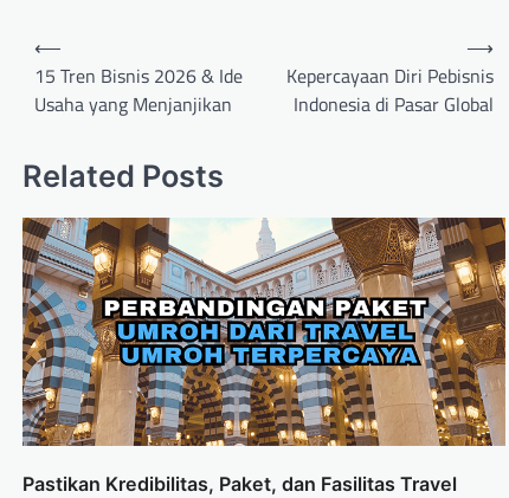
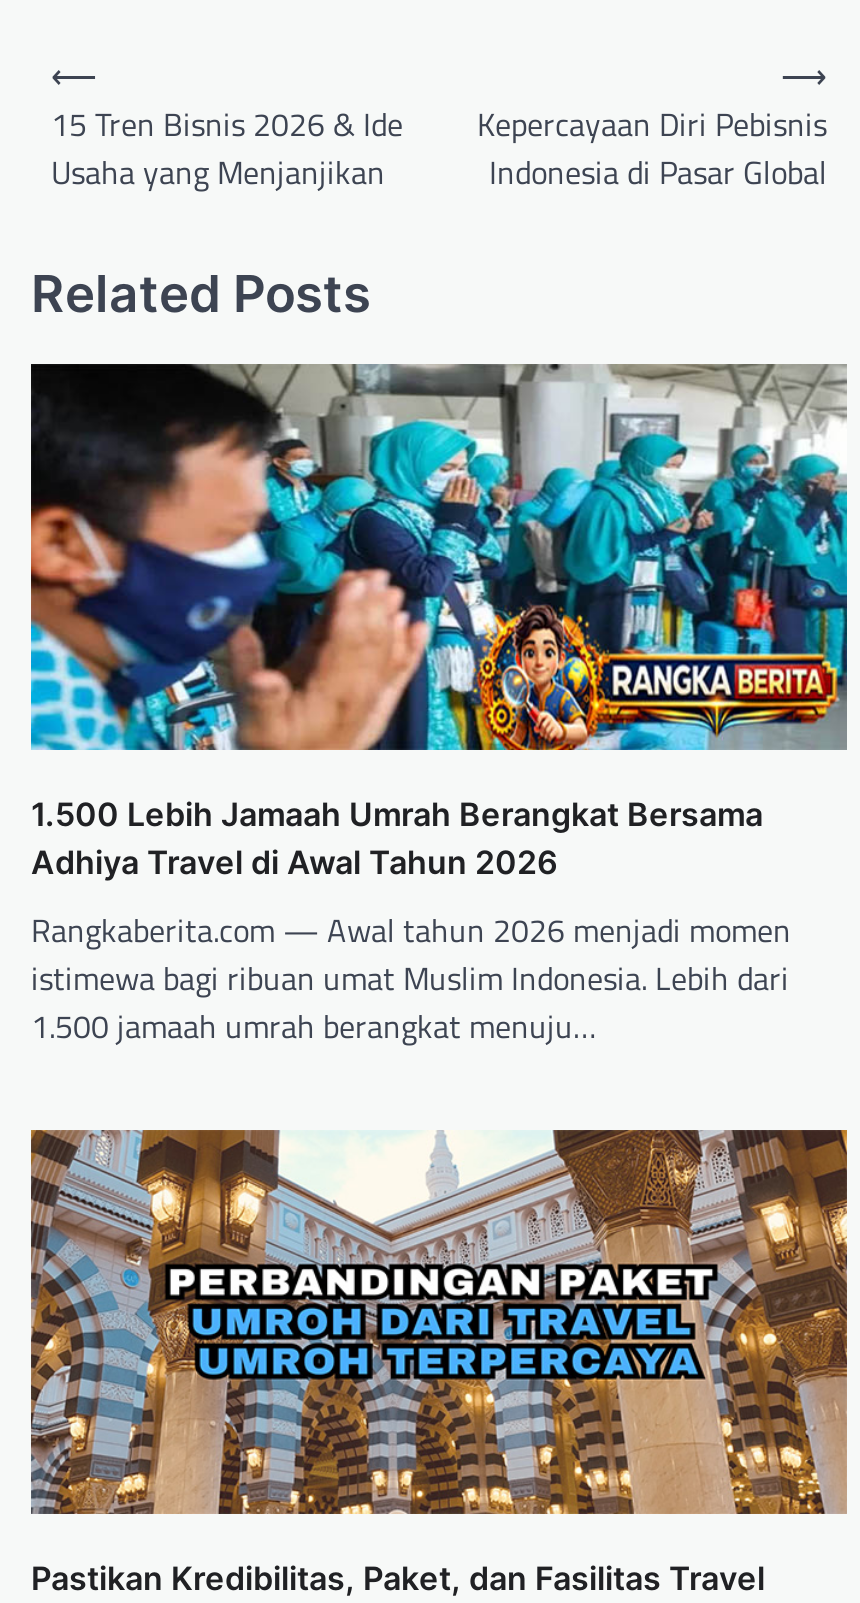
+ [image]
+ 1.500 Lebih Jamaah Umrah Berangkat Bersama
+ Adhiya Travel di Awal Tahun 2026
+ Rangkaberita.com — Awal tahun 2026 menjadi momen
+ istimewa bagi ribuan umat Muslim Indonesia. Lebih dari
+ 1.500 jamaah umrah berangkat menuju…
